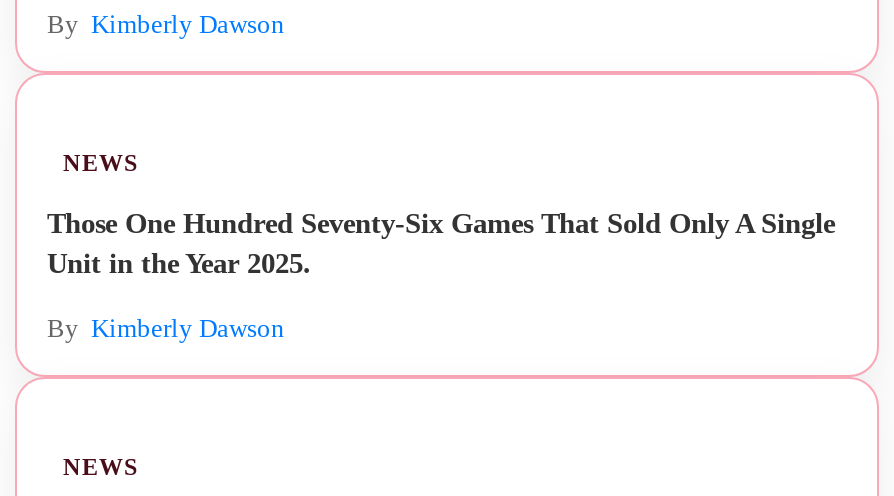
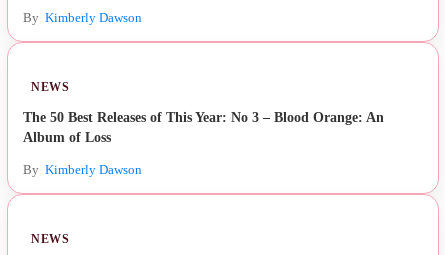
- Those One Hundred Seventy-Six Games That Sold Only A Single
- Unit in the Year 2025.
+ The 50 Best Releases of This Year: No 3 – Blood Orange: An
+ Album of Loss
